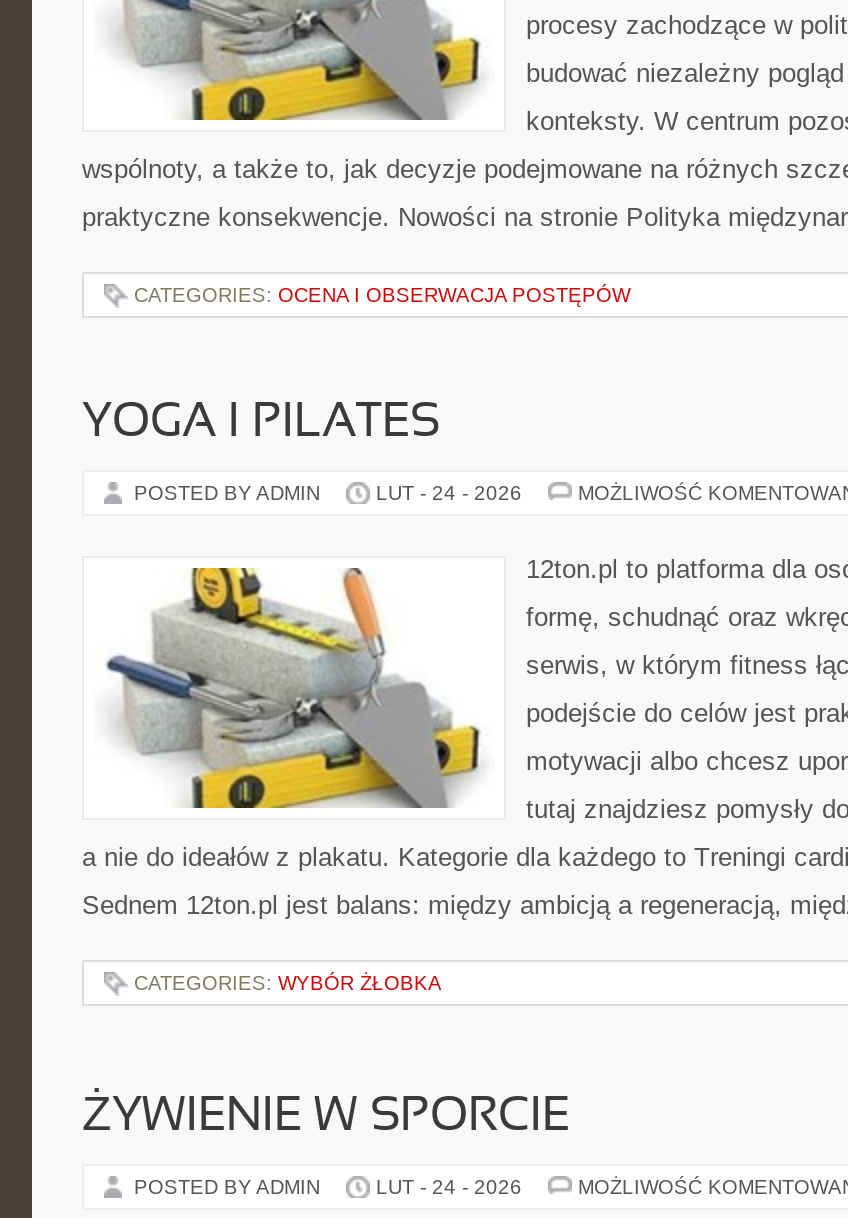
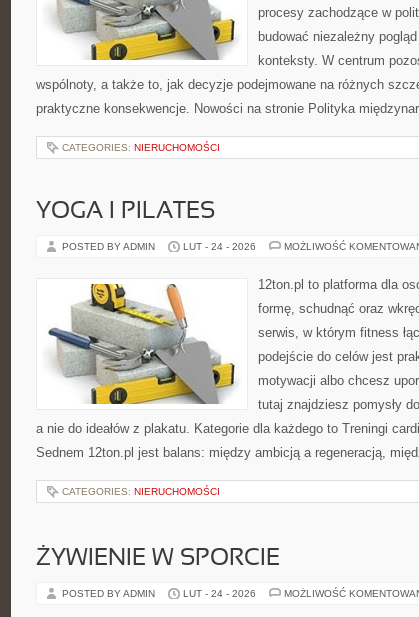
- CATEGORIES: OCENA I OBSERWACJA POSTĘPÓW
+ CATEGORIES: NIERUCHOMOŚCI

- CATEGORIES: WYBÓR ŻŁOBKA
+ CATEGORIES: NIERUCHOMOŚCI
